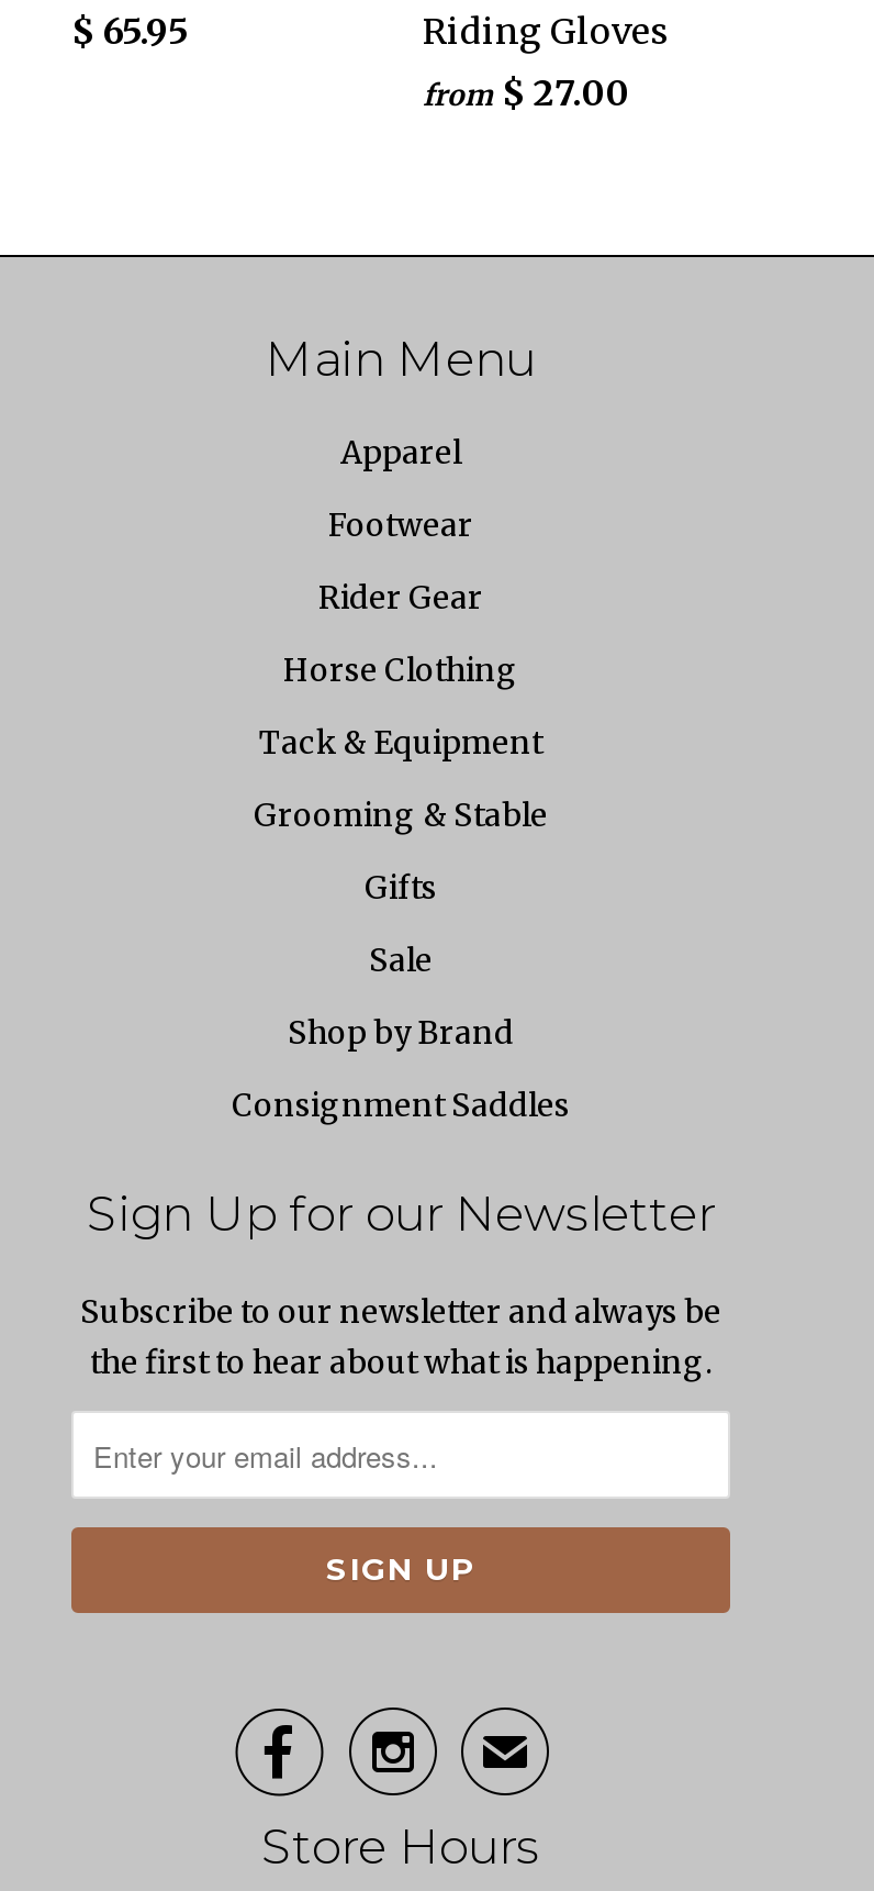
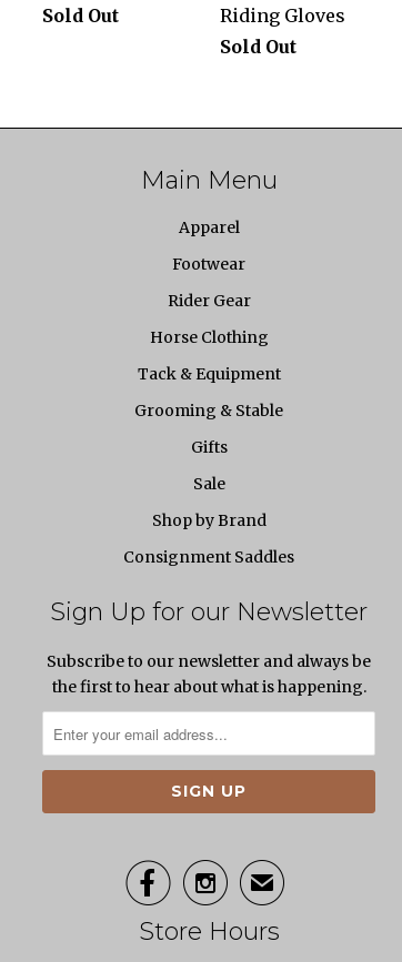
- $ 65.95
+ Sold Out

- from $ 27.00
+ Sold Out
